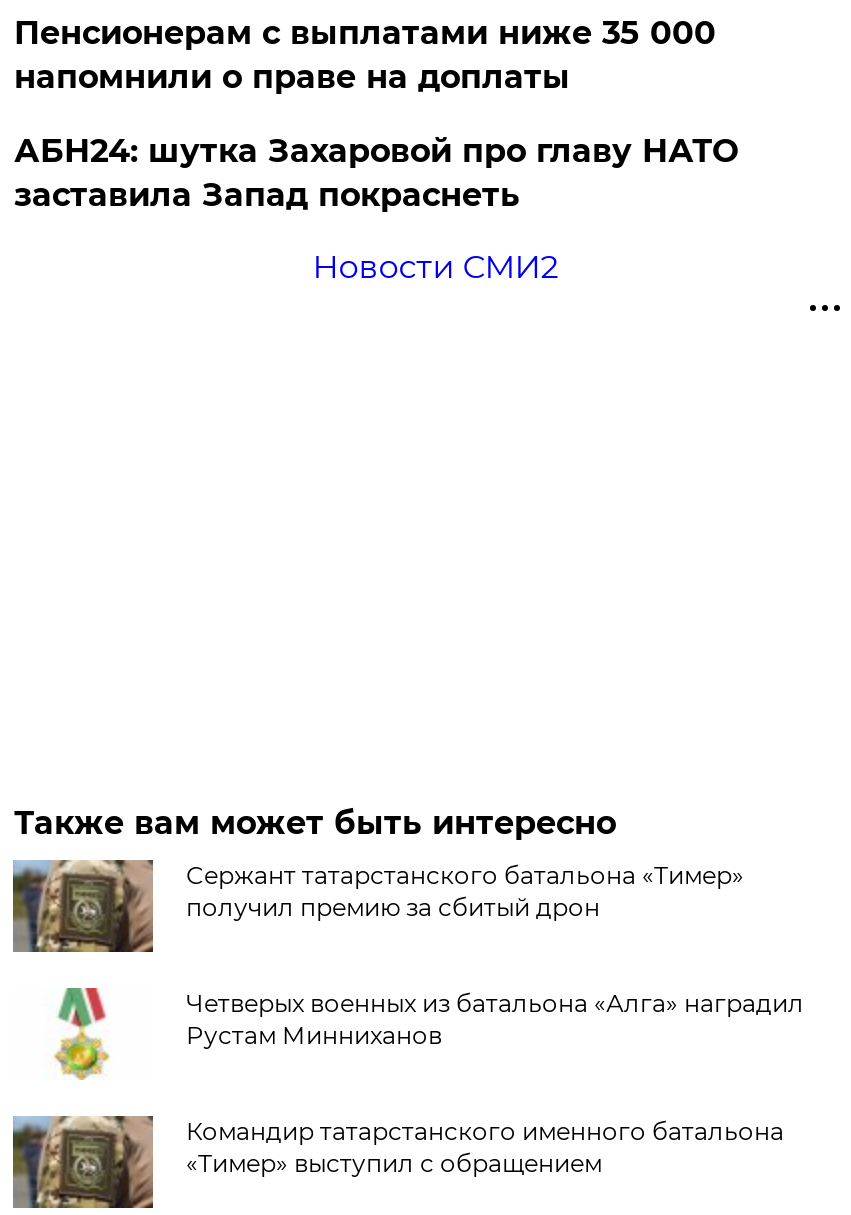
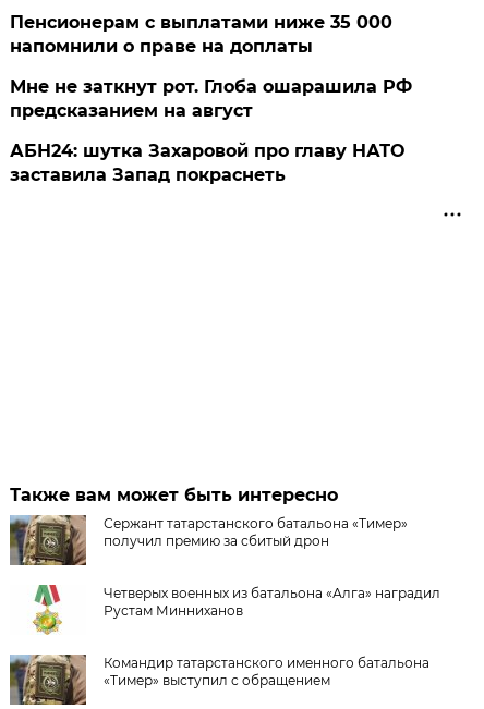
+ Мне не заткнут рот. Глоба ошарашила РФ
+ предсказанием на август

moved down: АБН24: шутка Захаровой про главу НАТО | заставила Запад покраснеть

- Новости СМИ2
